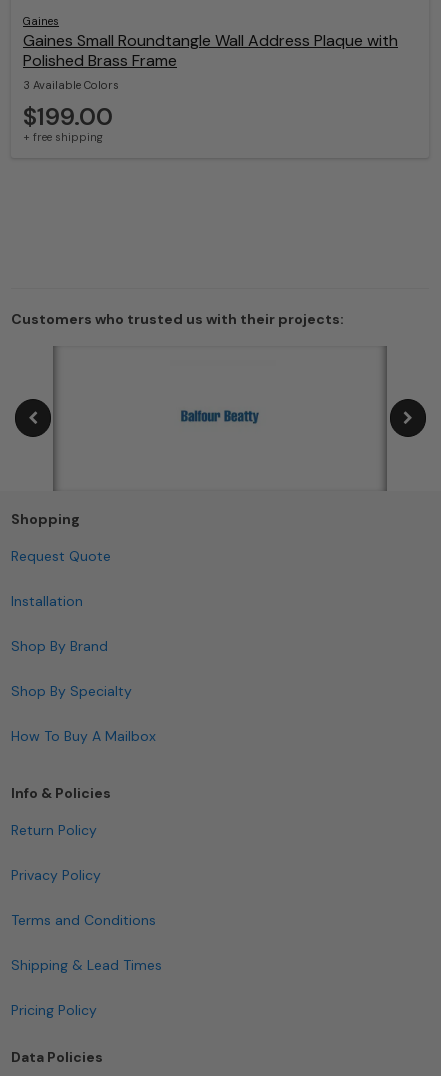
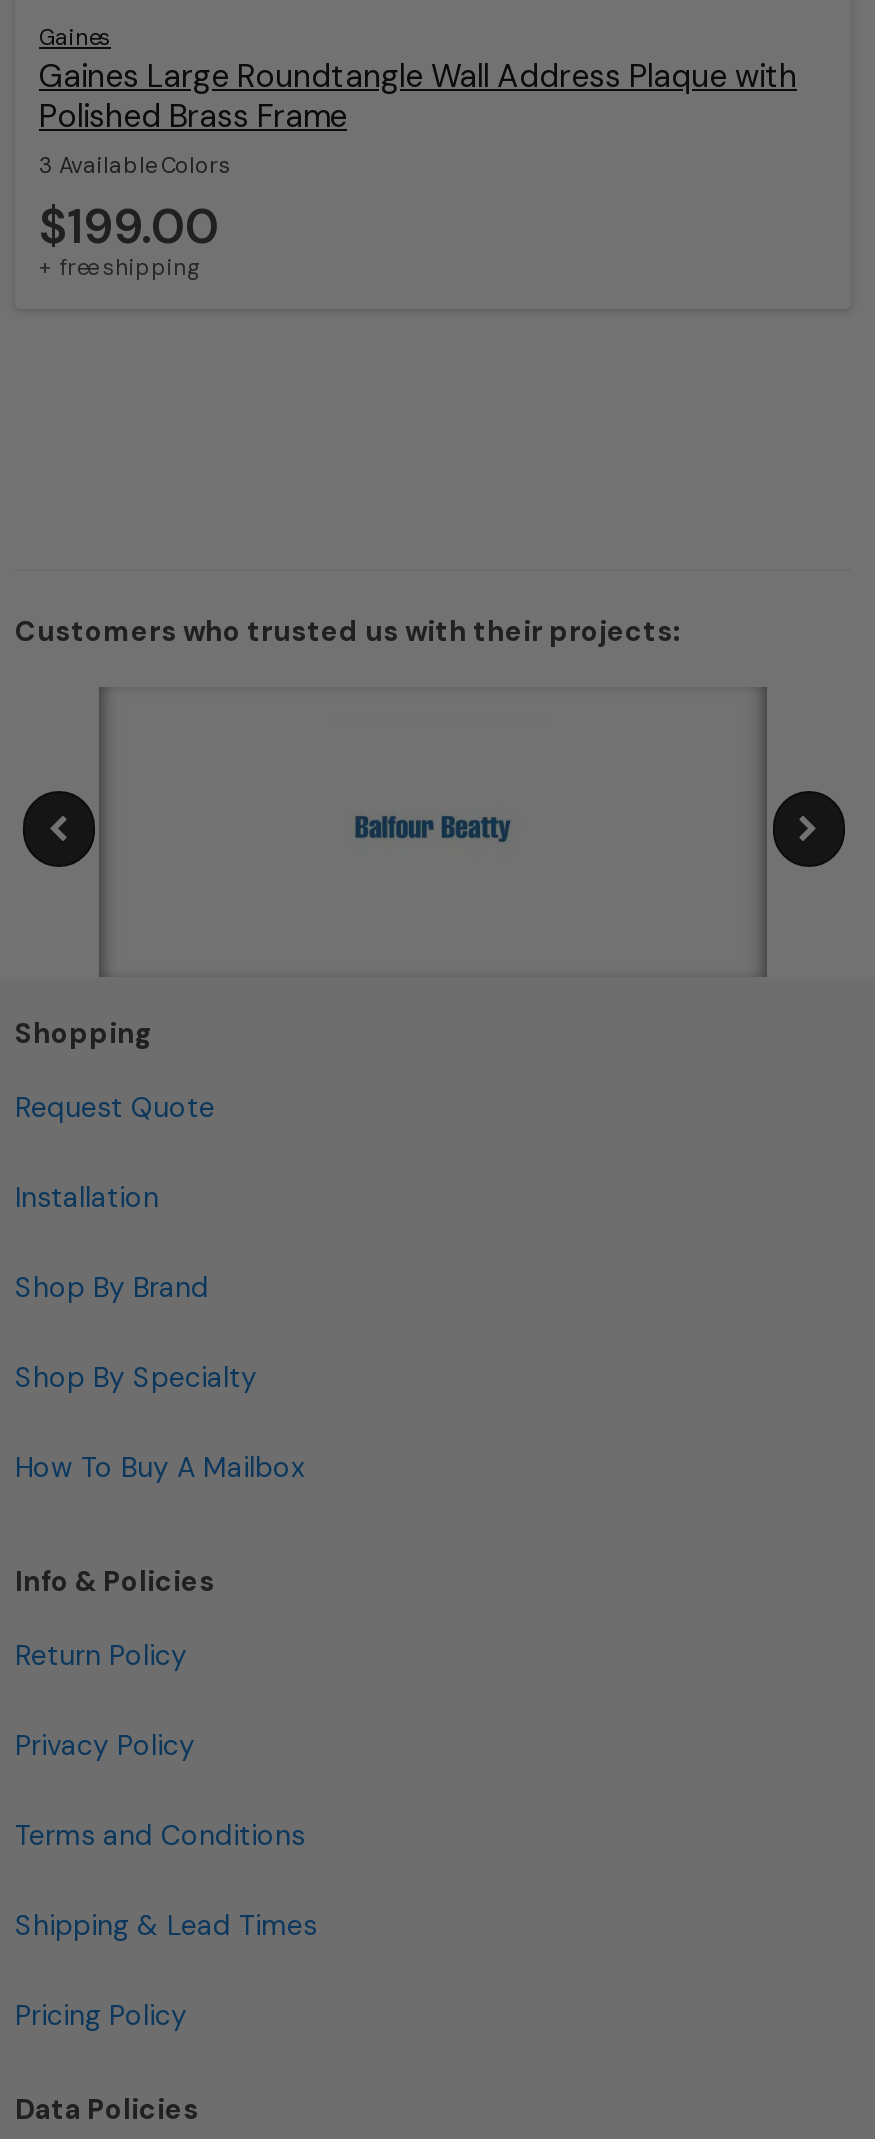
- Gaines Small Roundtangle Wall Address Plaque with
+ Gaines Large Roundtangle Wall Address Plaque with
